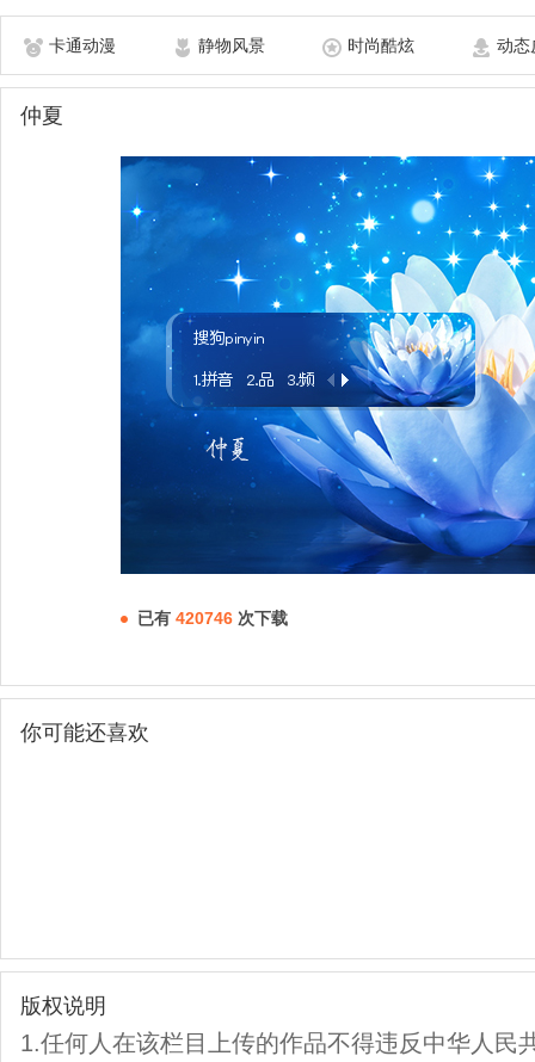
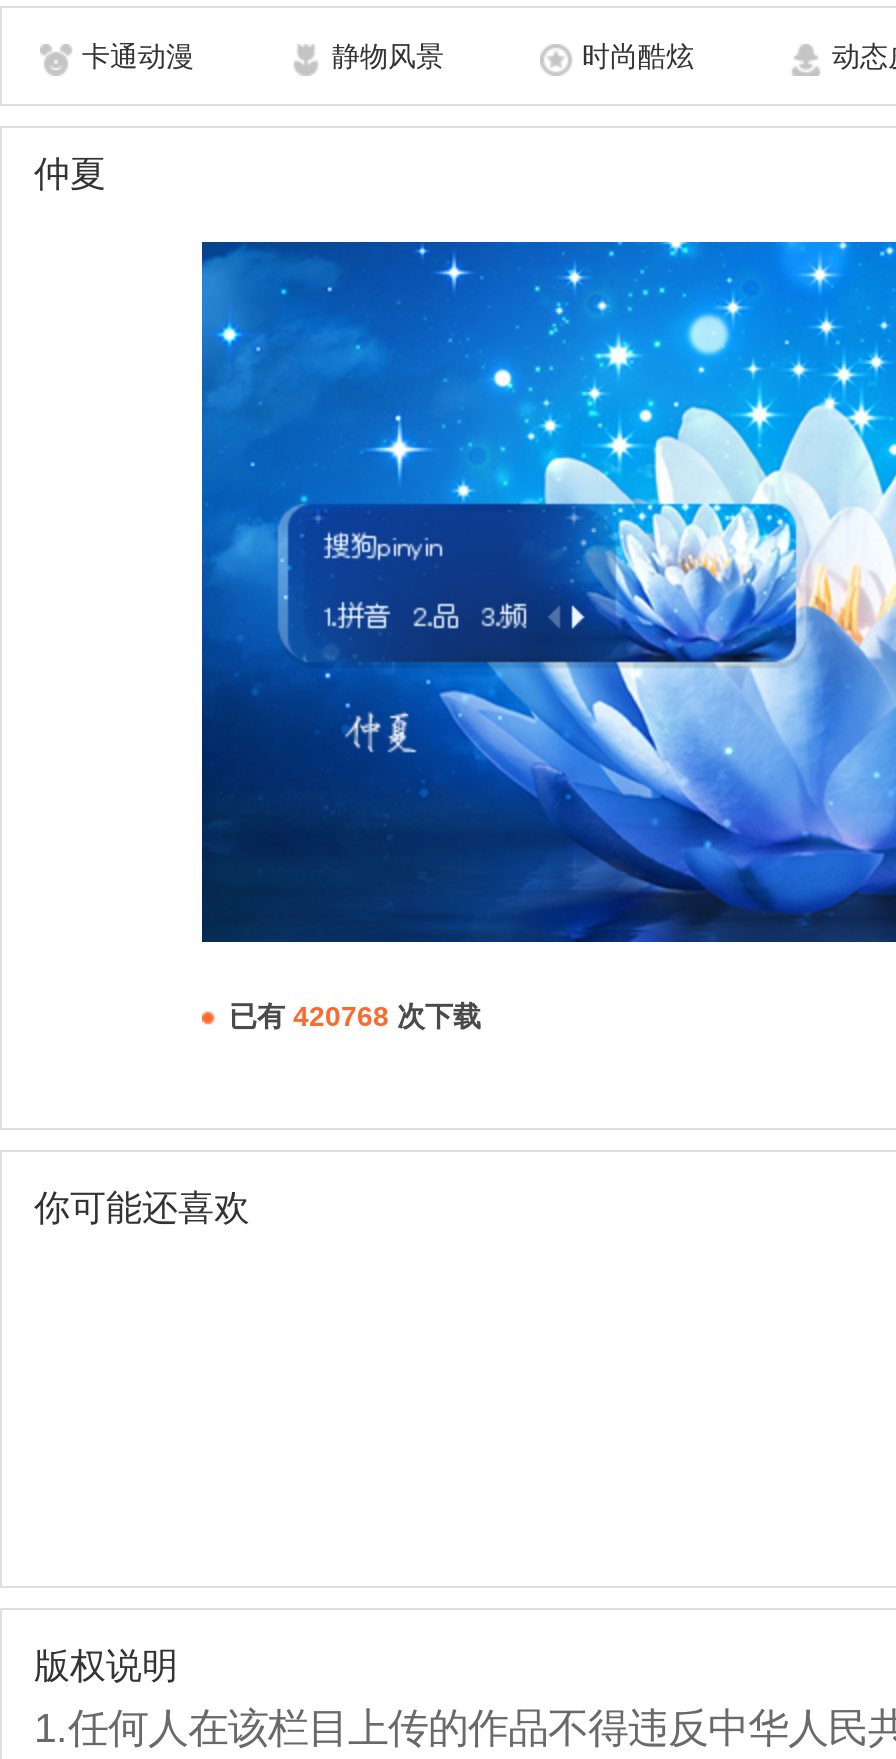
- 已有420746次下载
+ 已有420768次下载
